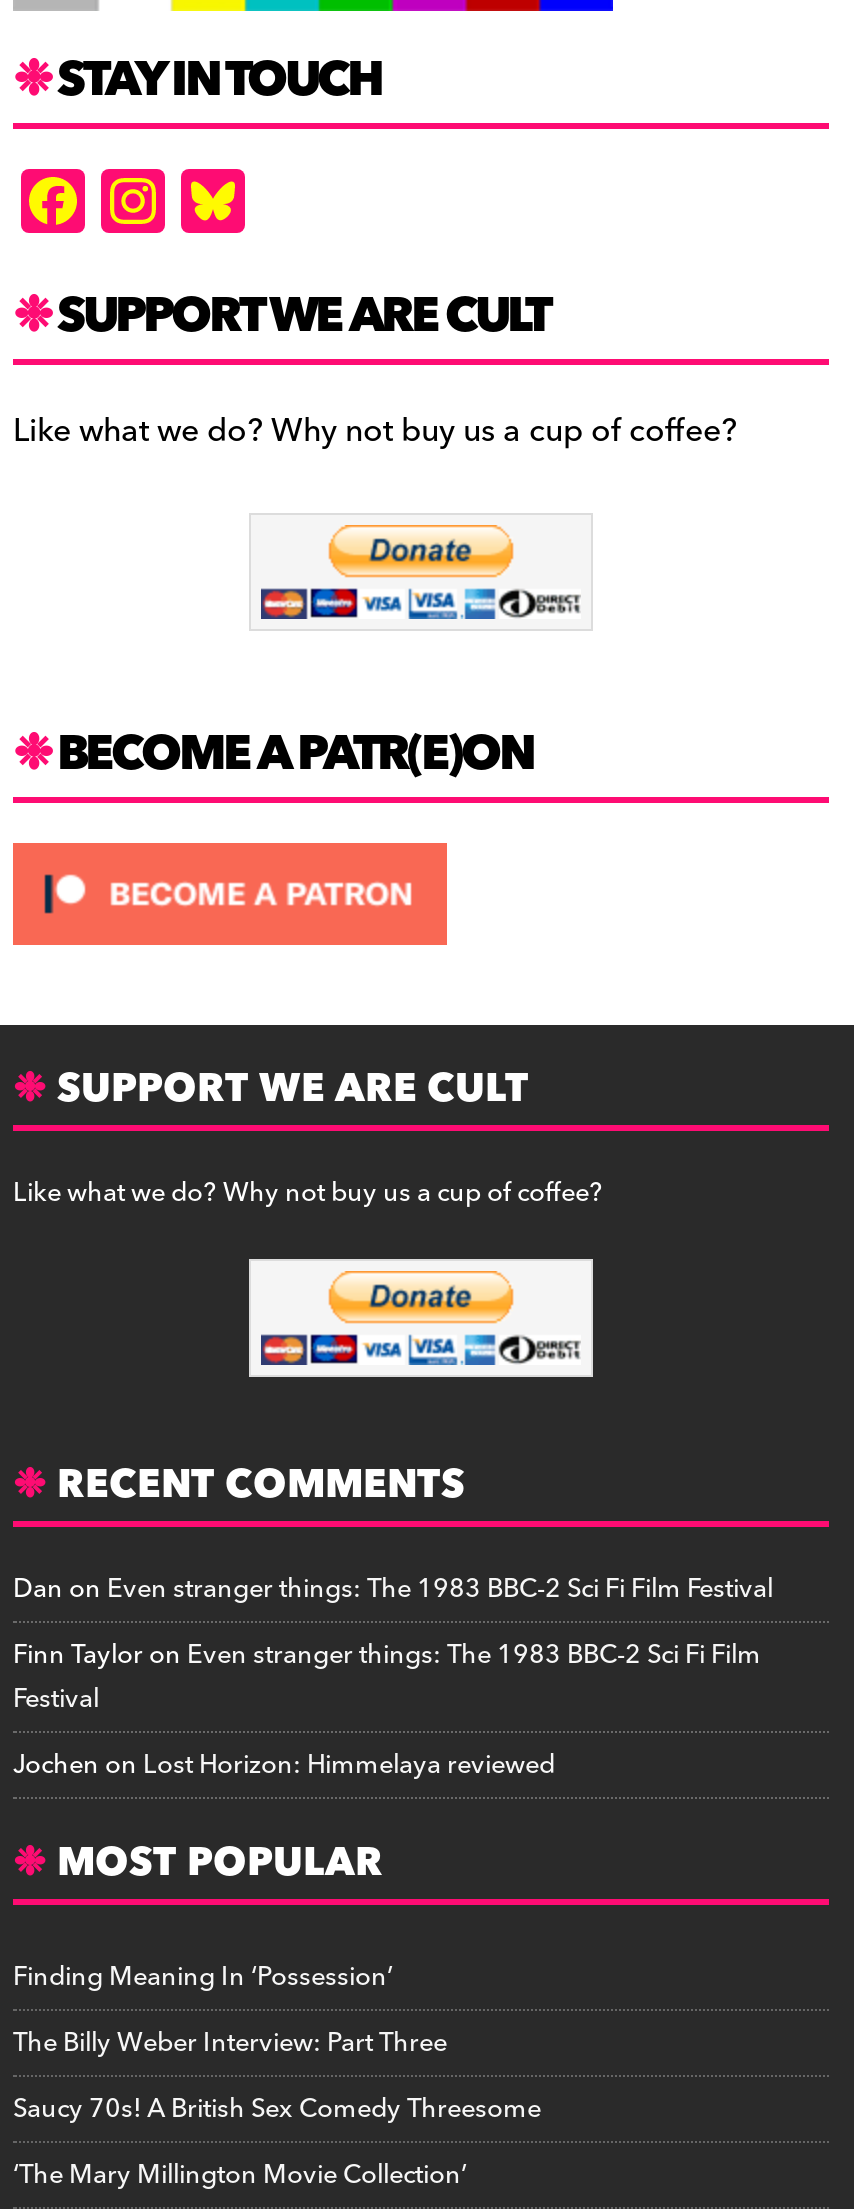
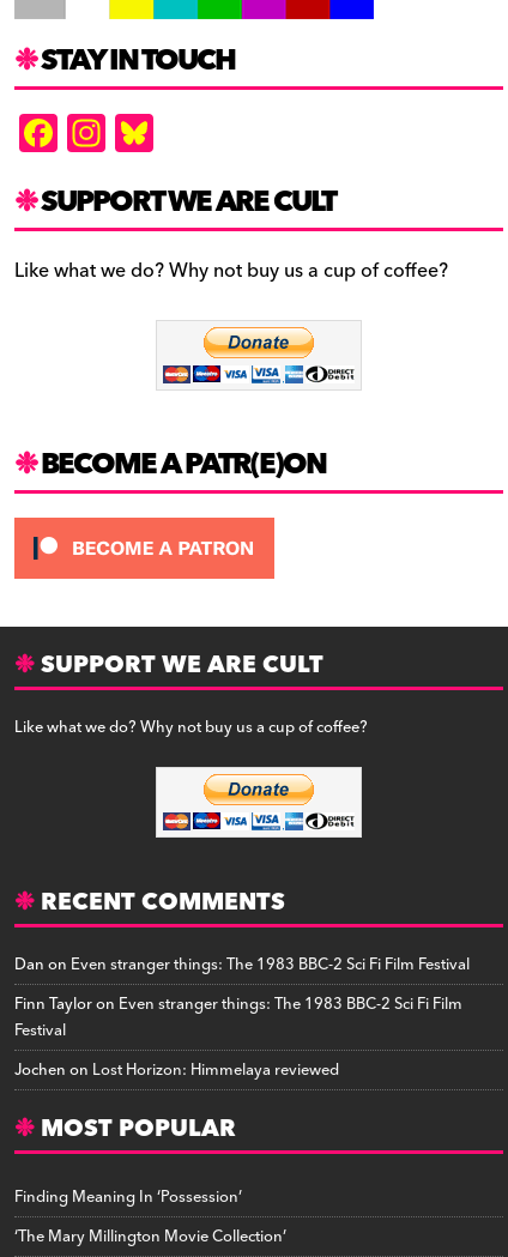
- The Billy Weber Interview: Part Three
- Saucy 70s! A British Sex Comedy Threesome
